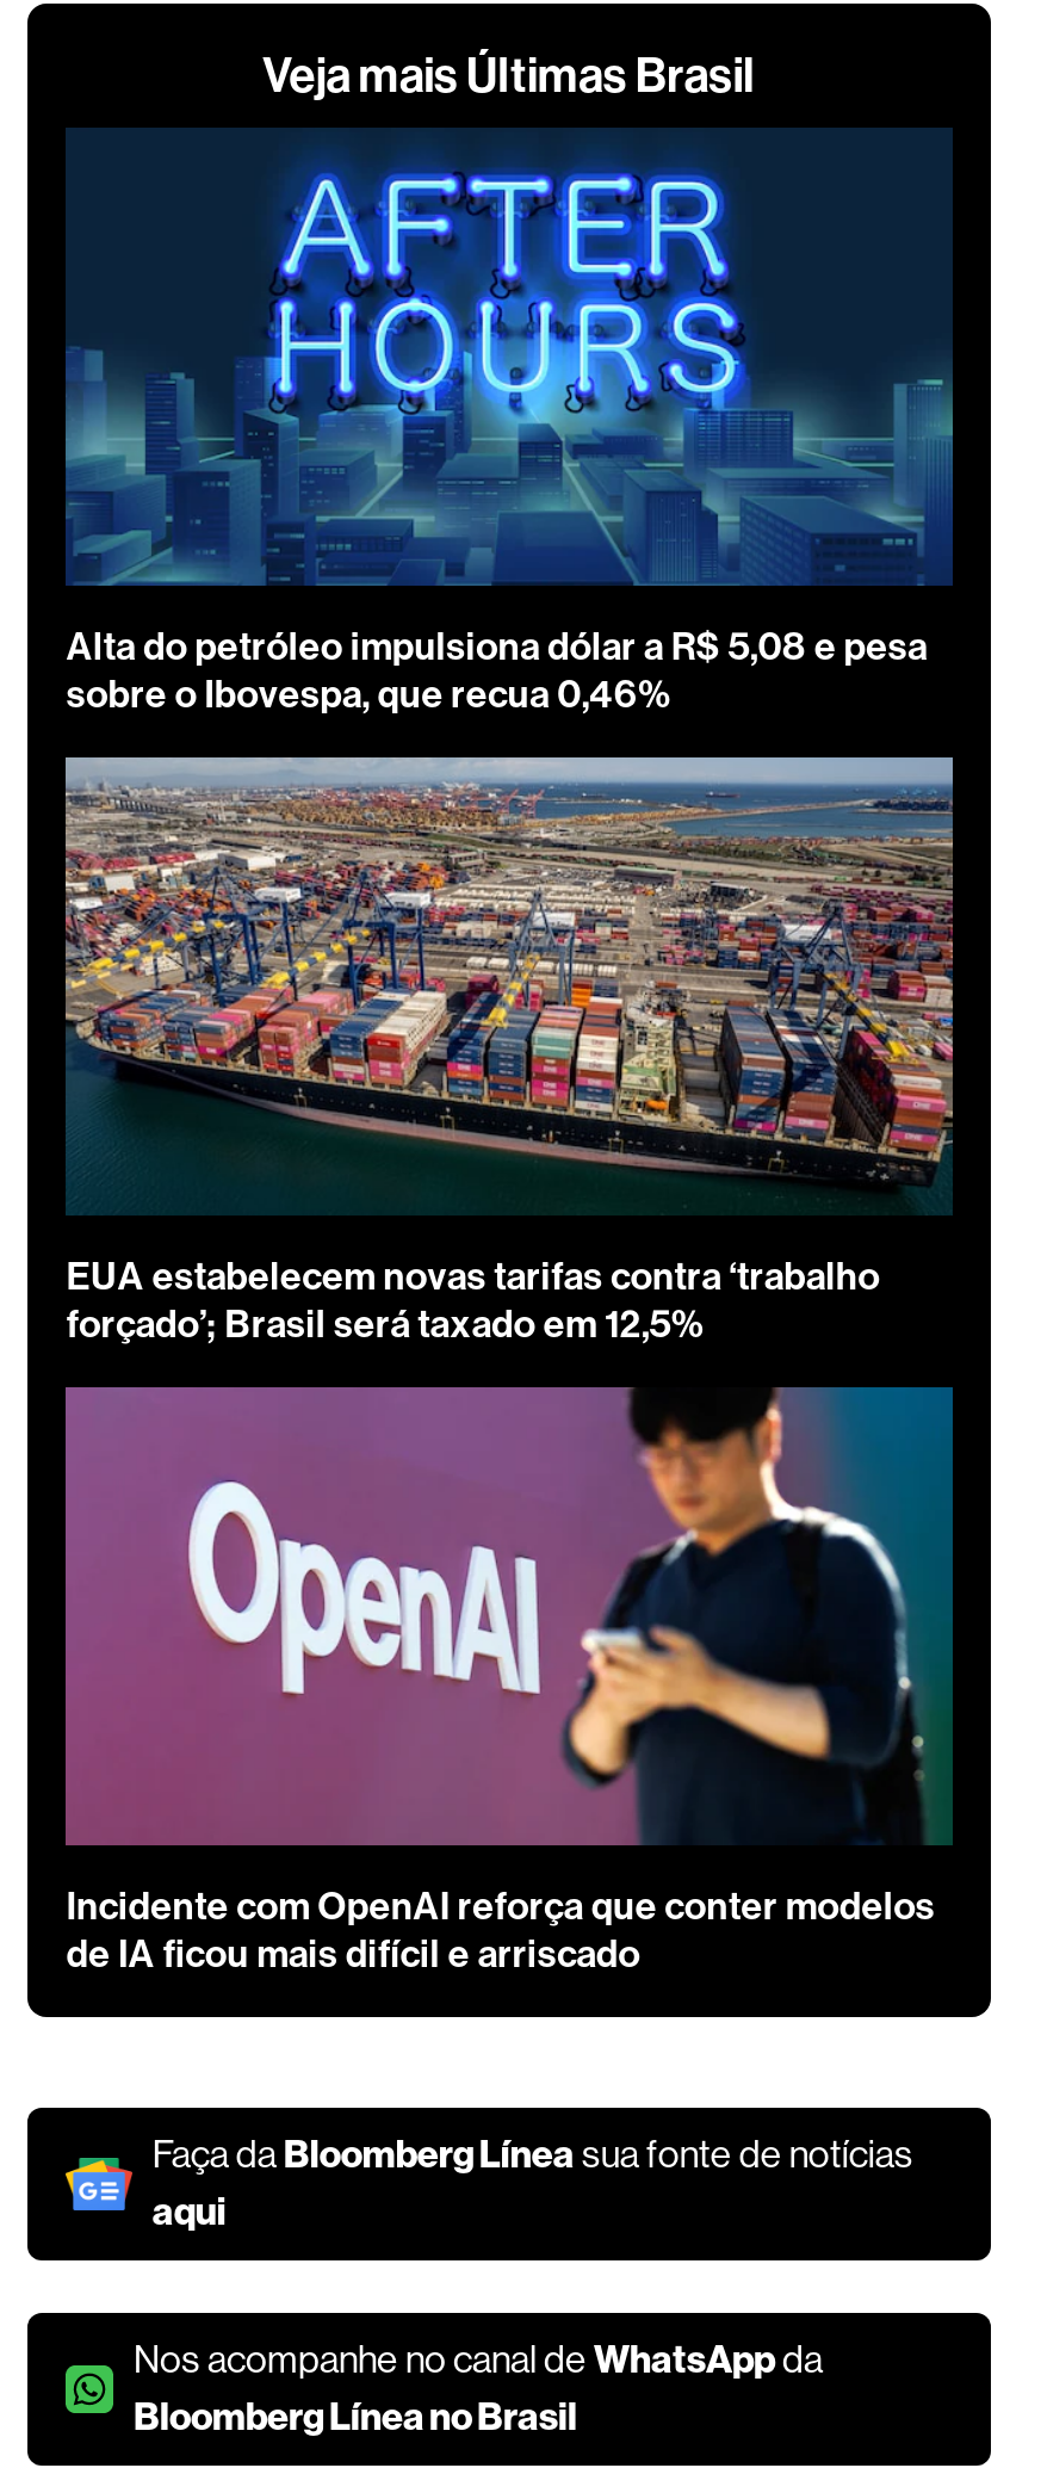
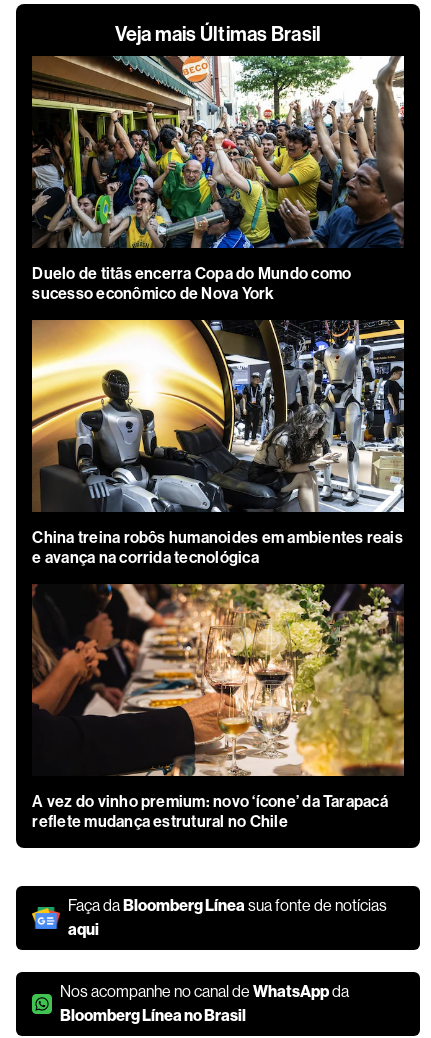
- [image]
- Alta do petróleo impulsiona dólar a R$ 5,08 e pesa
- sobre o Ibovespa, que recua 0,46%
+ [image]
+ Duelo de titãs encerra Copa do Mundo como
+ sucesso econômico de Nova York

- [image]
- EUA estabelecem novas tarifas contra ‘trabalho
- forçado’; Brasil será taxado em 12,5%
+ [image]
+ China treina robôs humanoides em ambientes reais
+ e avança na corrida tecnológica

- [image]
- Incidente com OpenAI reforça que conter modelos
- de IA ficou mais difícil e arriscado
+ [image]
+ A vez do vinho premium: novo ‘ícone’ da Tarapacá
+ reflete mudança estrutural no Chile
